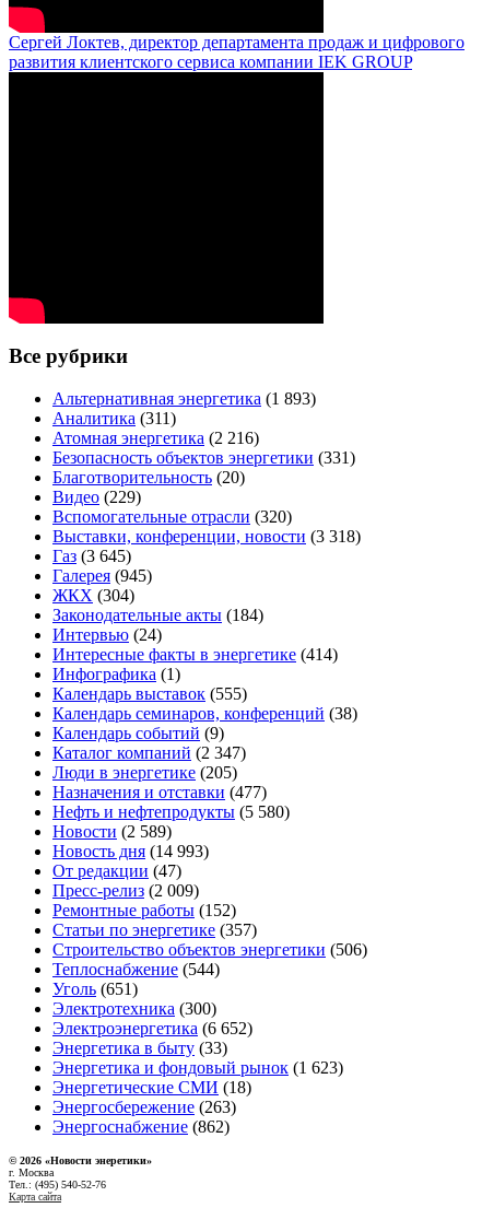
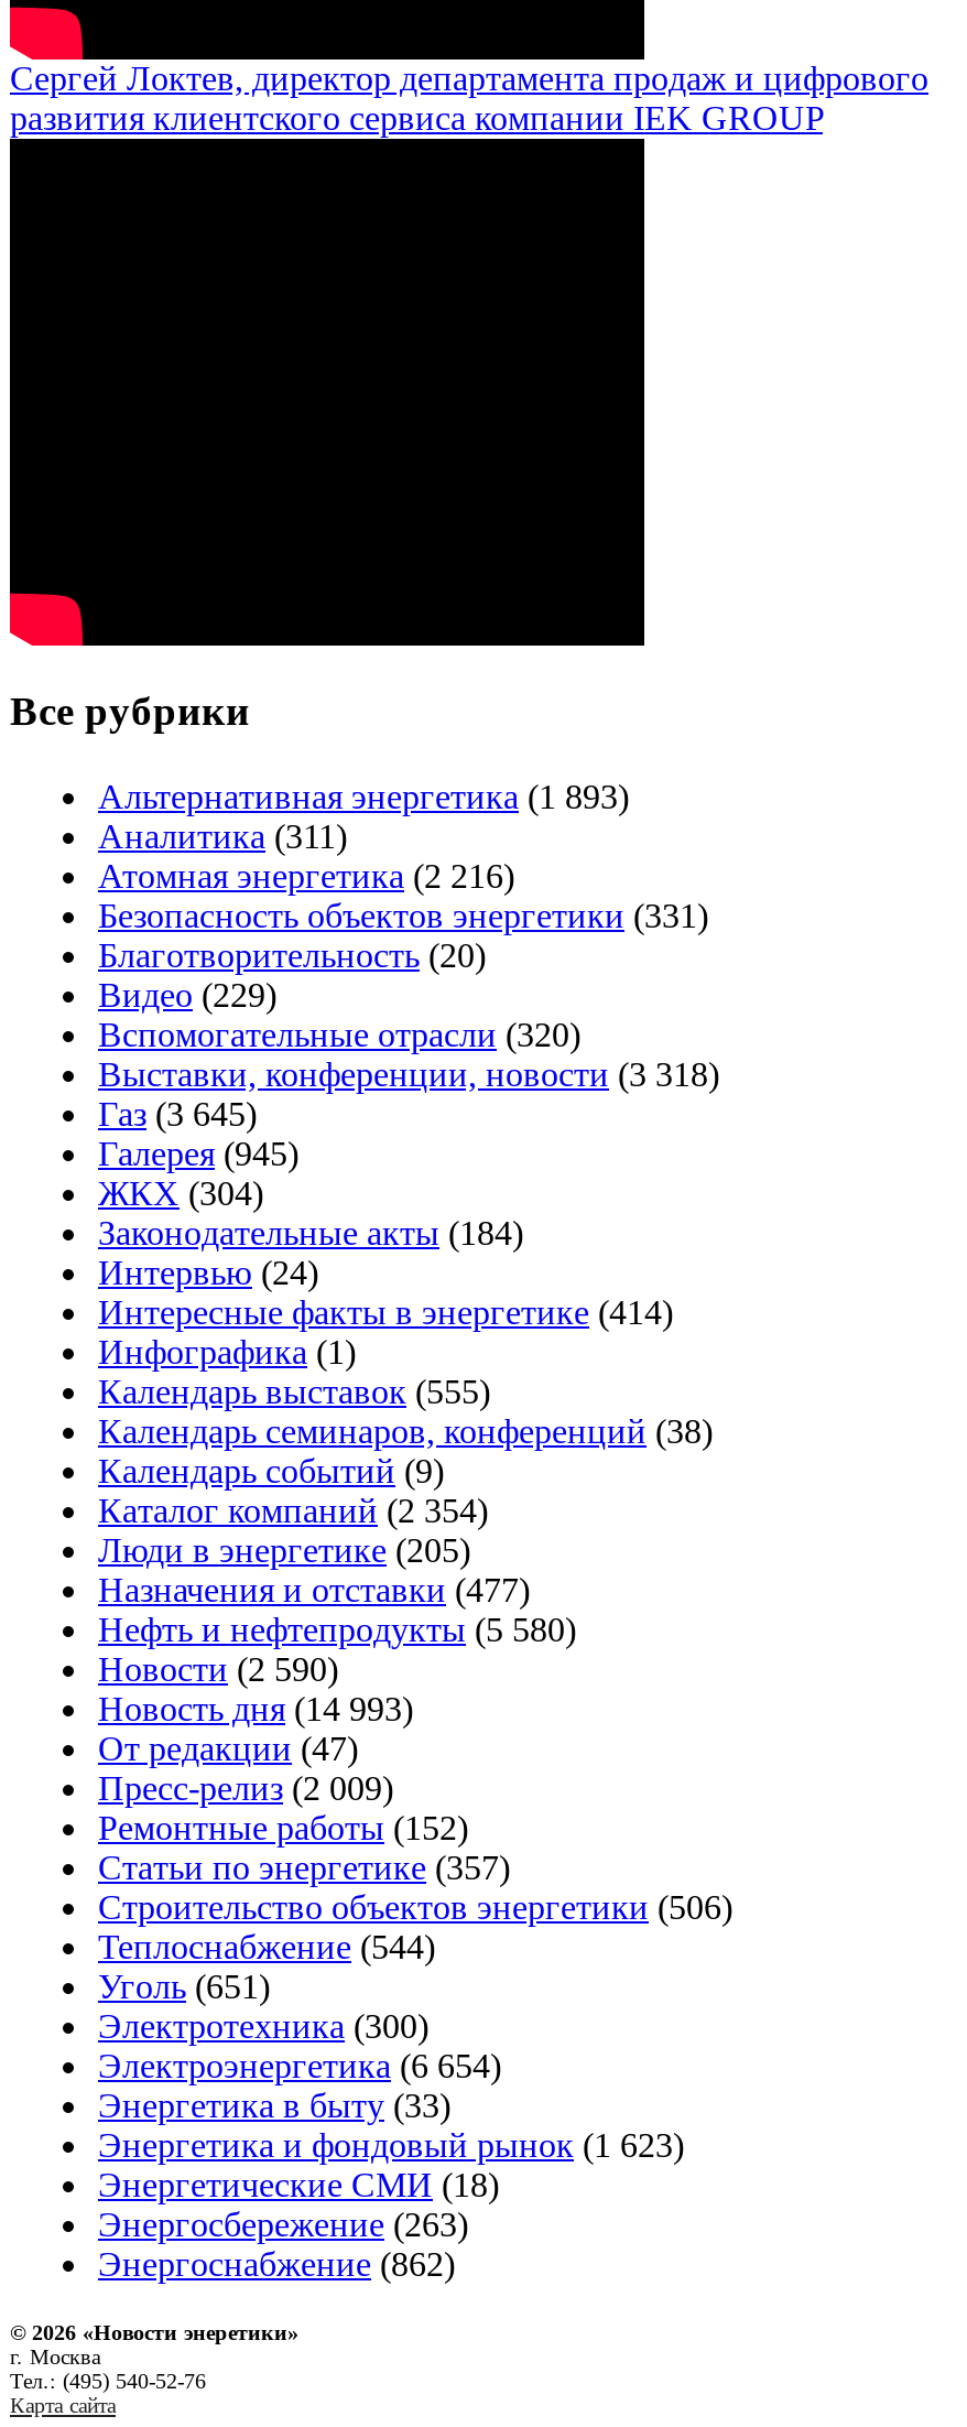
- Каталог компаний (2 347)
+ Каталог компаний (2 354)

- Новости (2 589)
+ Новости (2 590)

- Электроэнергетика (6 652)
+ Электроэнергетика (6 654)
